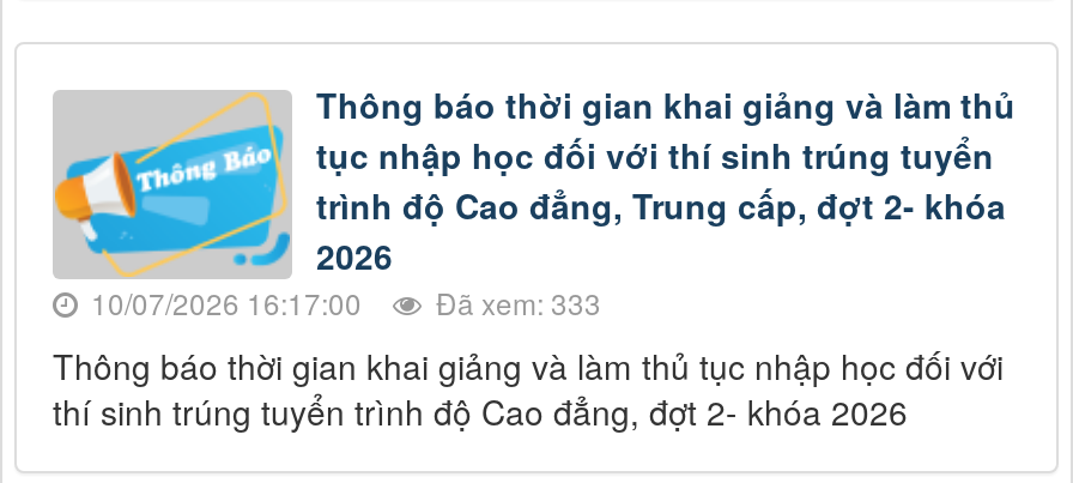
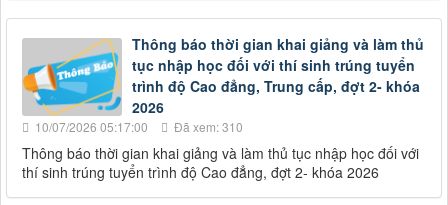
- 10/07/2026 16:17:00
+ 10/07/2026 05:17:00

- Đã xem: 333
+ Đã xem: 310
